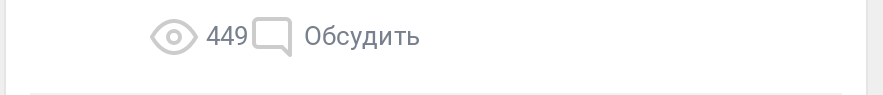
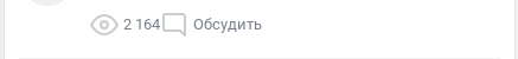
- 449 Обсудить
+ 2 164 Обсудить
